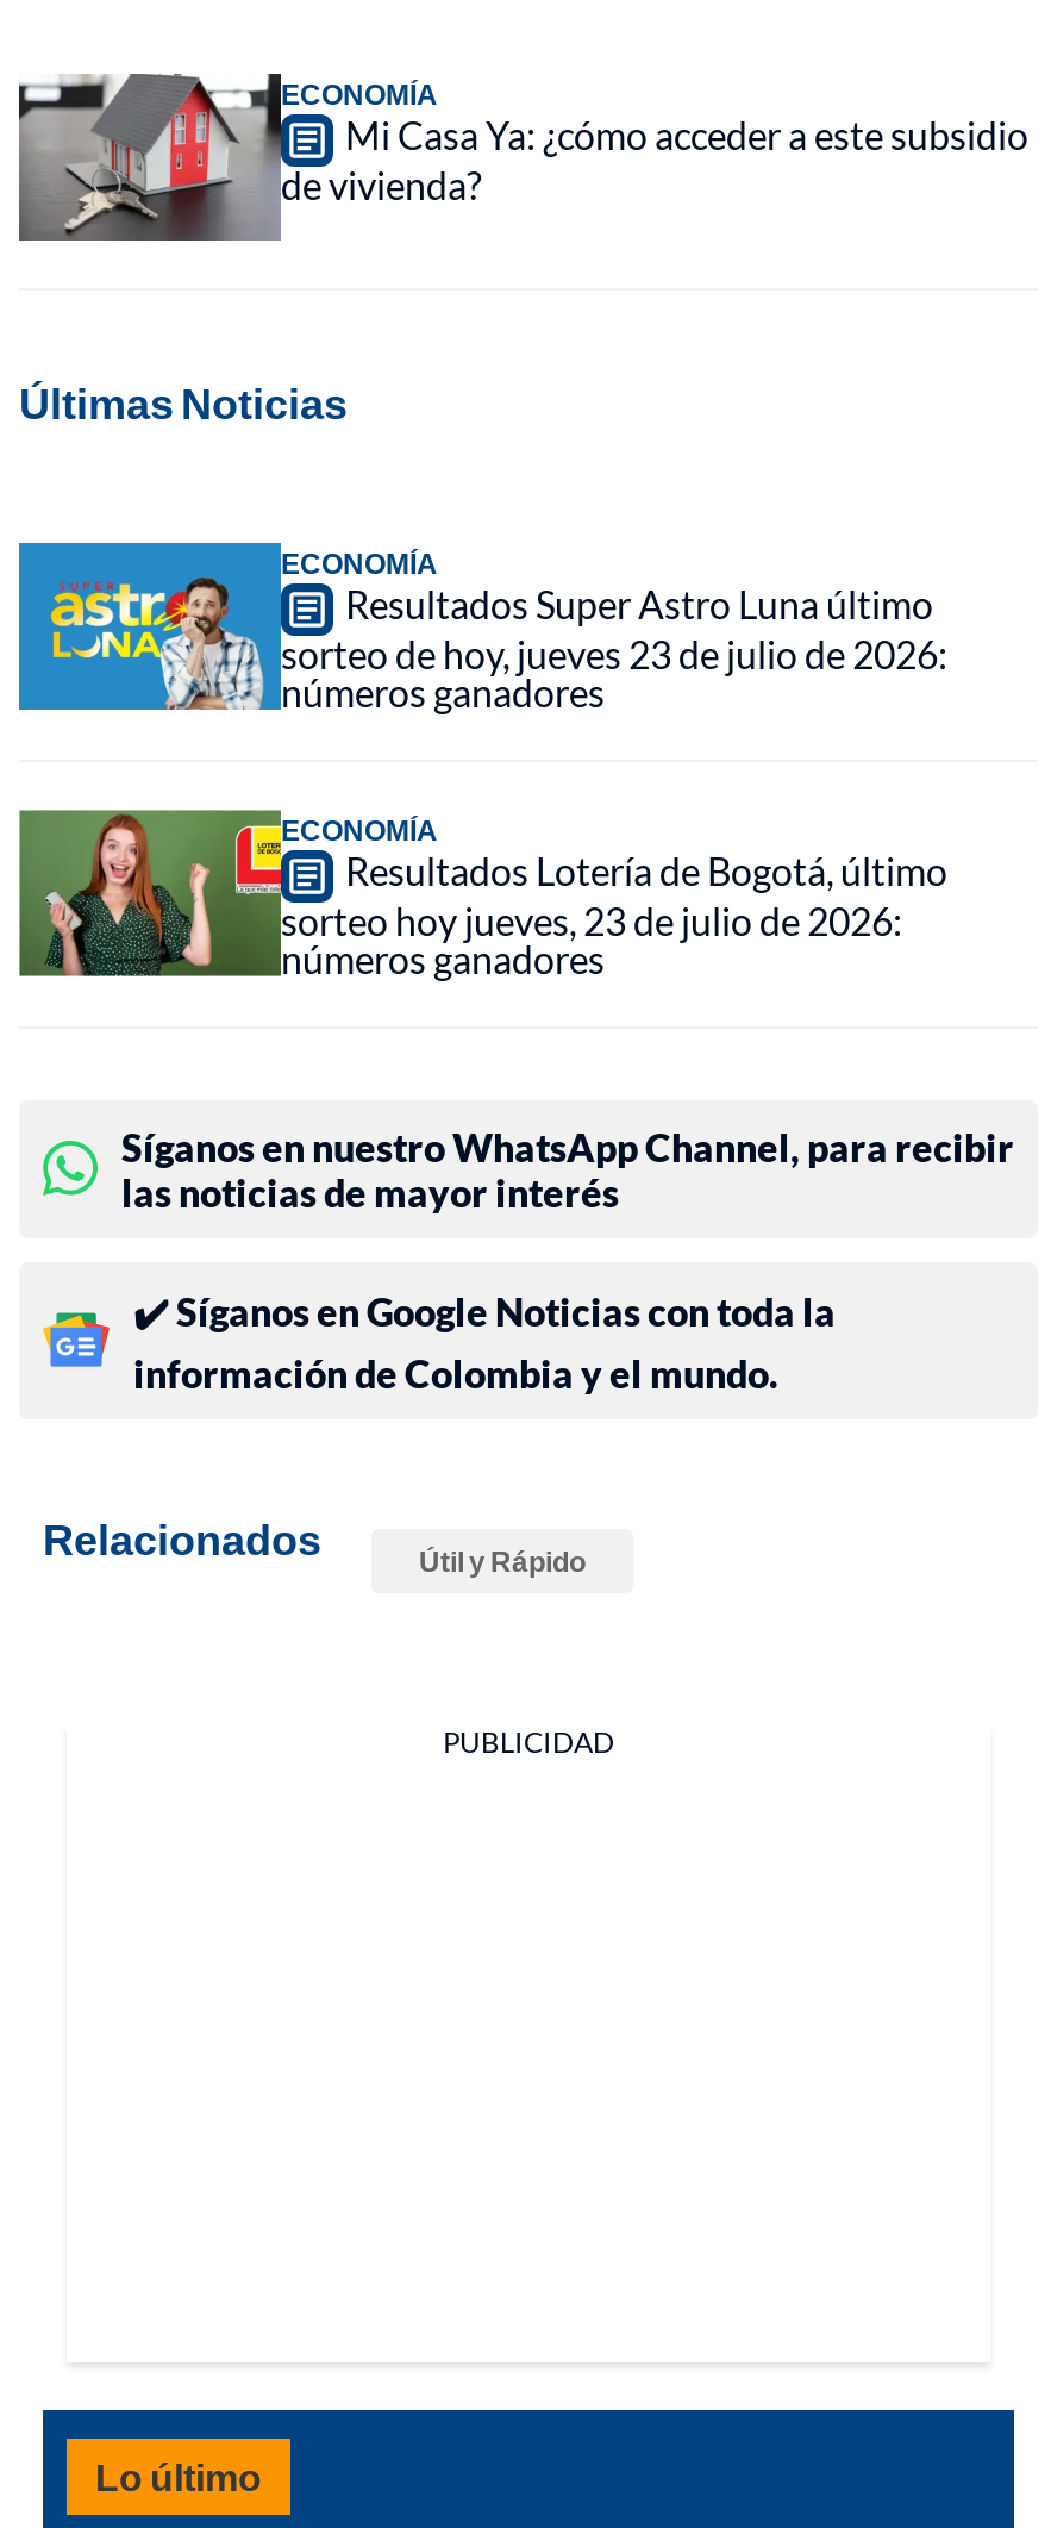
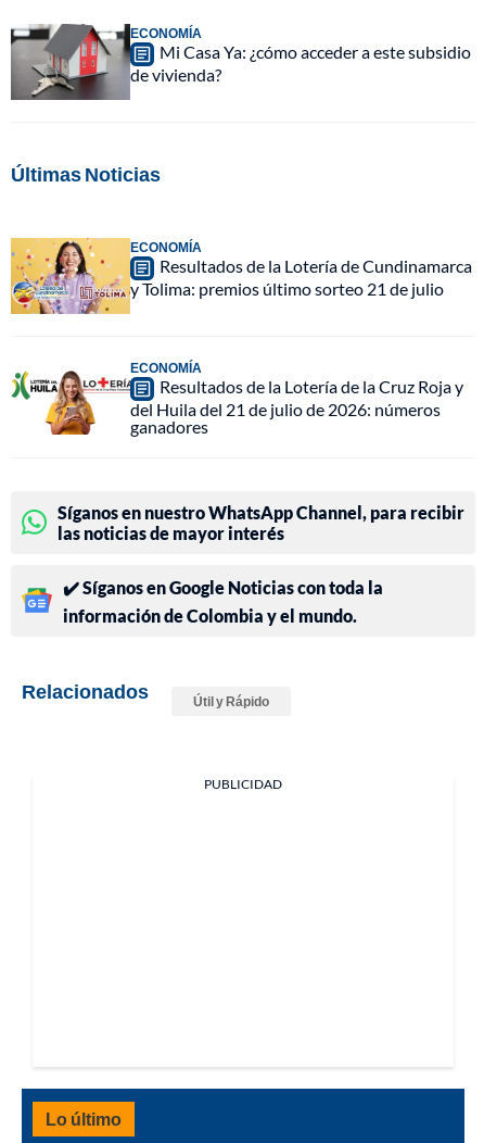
- [image]
- Resultados Super Astro Luna último
- sorteo de hoy, jueves 23 de julio de 2026:
- números ganadores
+ [image]
+ Resultados de la Lotería de Cundinamarca
+ y Tolima: premios último sorteo 21 de julio

- [image]
- Resultados Lotería de Bogotá, último
- sorteo hoy jueves, 23 de julio de 2026:
- números ganadores
+ [image]
+ Resultados de la Lotería de la Cruz Roja y
+ del Huila del 21 de julio de 2026: números
+ ganadores
